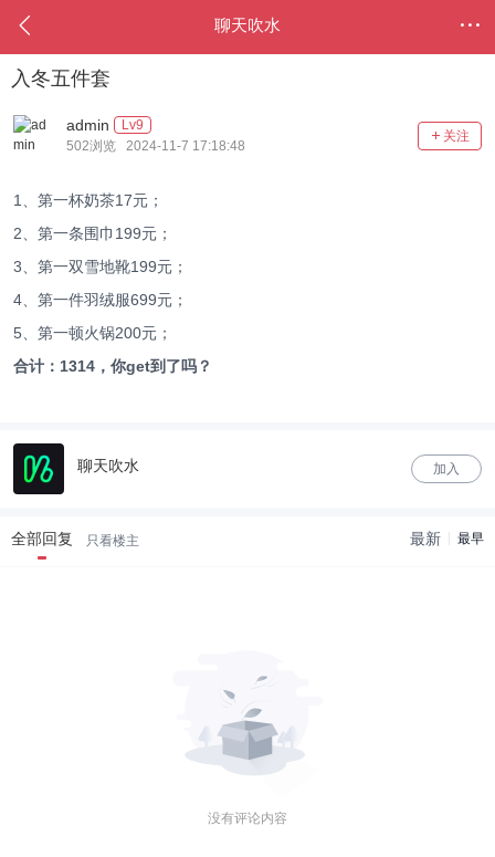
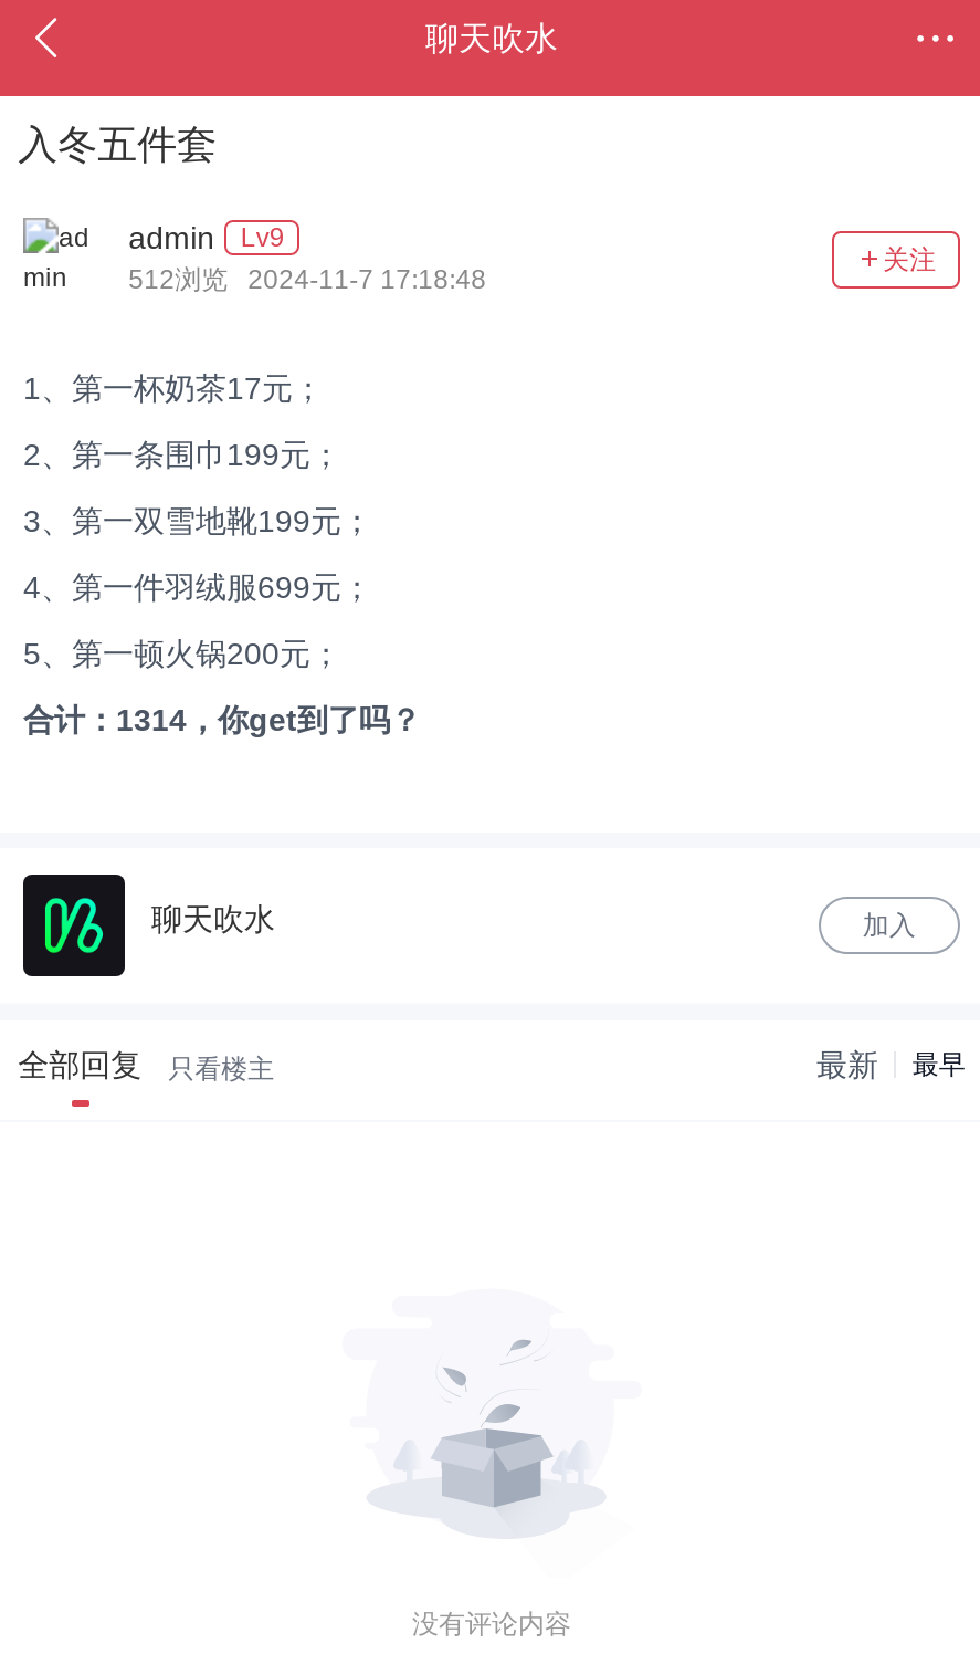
- 502浏览 2024-11-7 17:18:48
+ 512浏览 2024-11-7 17:18:48
